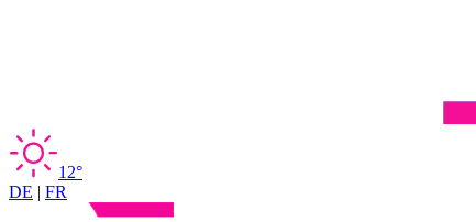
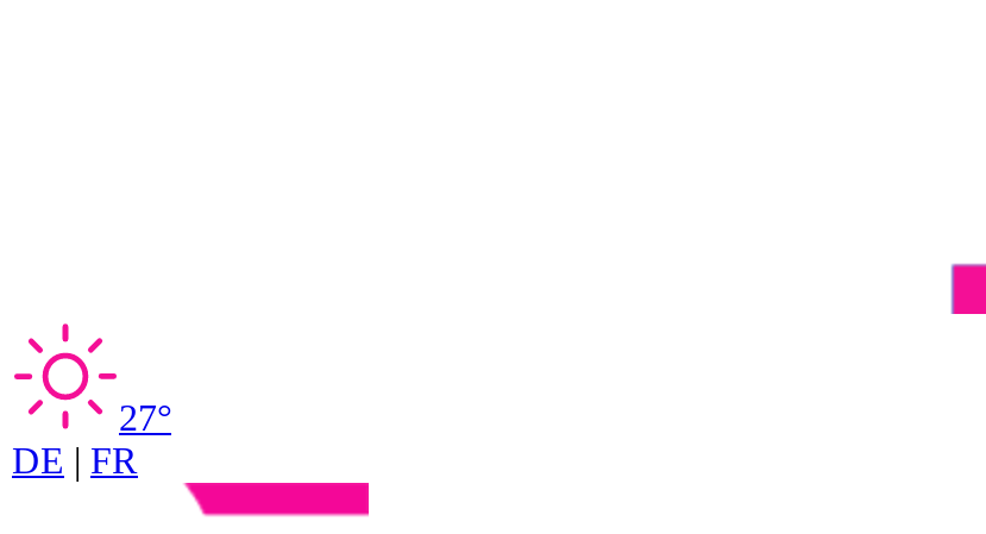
- 12°
+ 27°
